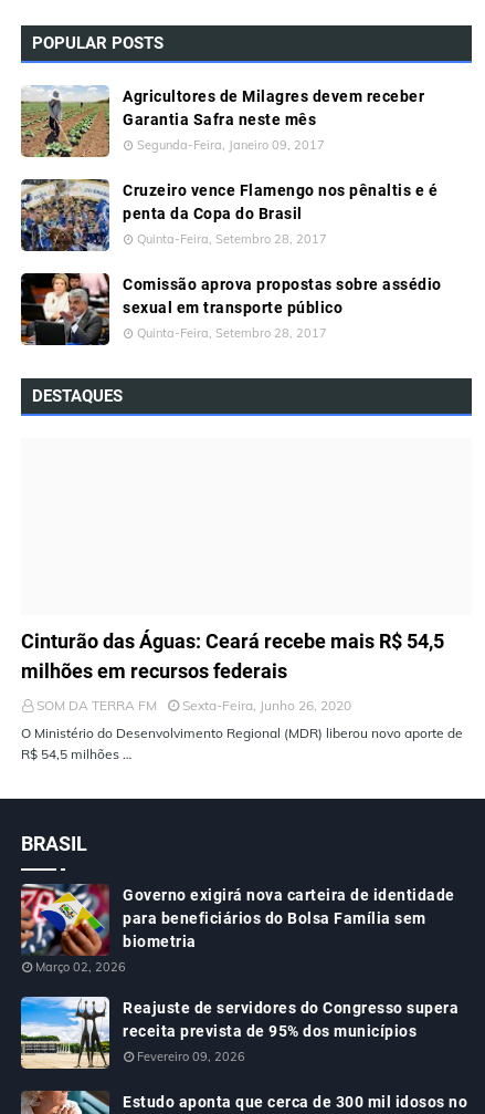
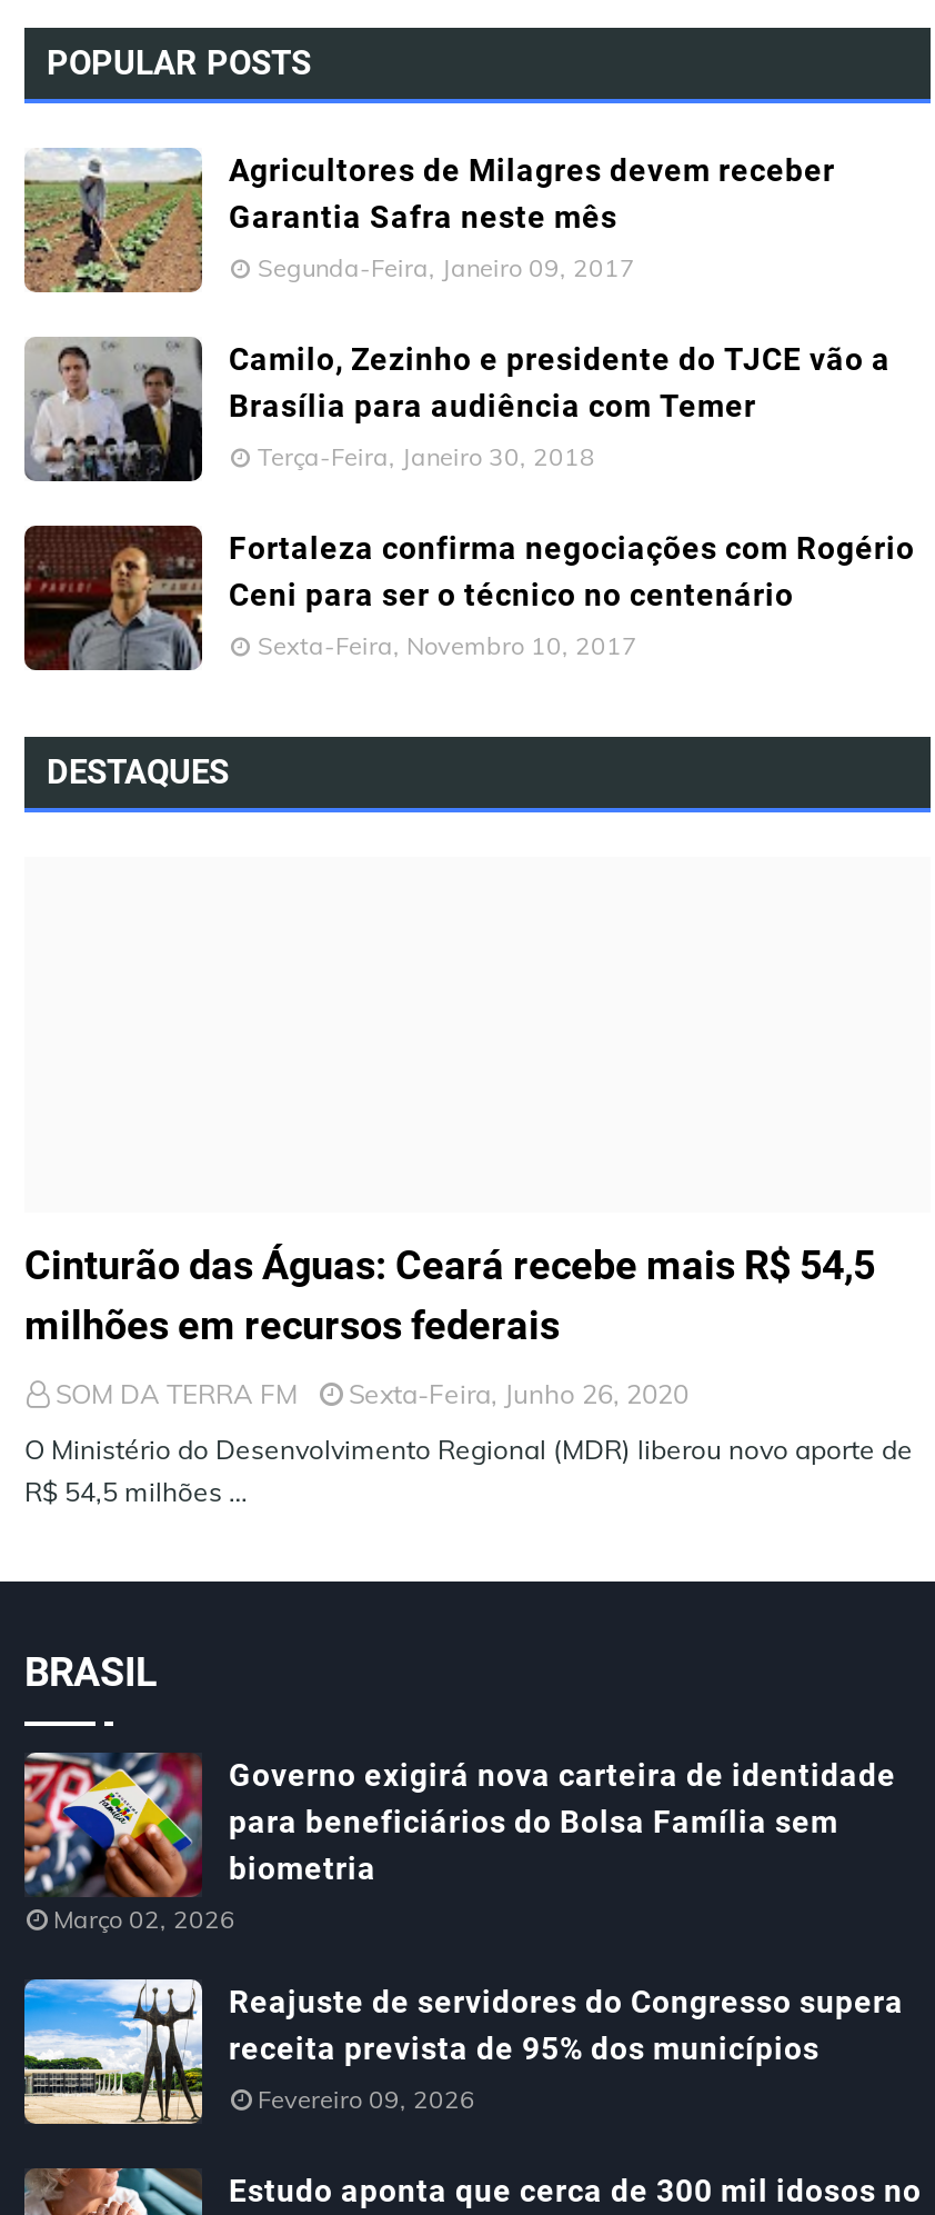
- [image]
- Cruzeiro vence Flamengo nos pênaltis e é
- penta da Copa do Brasil
+ [image]
+ Camilo, Zezinho e presidente do TJCE vão a
+ Brasília para audiência com Temer

- Quinta-Feira, Setembro 28, 2017
+ Terça-Feira, Janeiro 30, 2018

- [image]
- Comissão aprova propostas sobre assédio
- sexual em transporte público
+ [image]
+ Fortaleza confirma negociações com Rogério
+ Ceni para ser o técnico no centenário

- Quinta-Feira, Setembro 28, 2017
+ Sexta-Feira, Novembro 10, 2017
